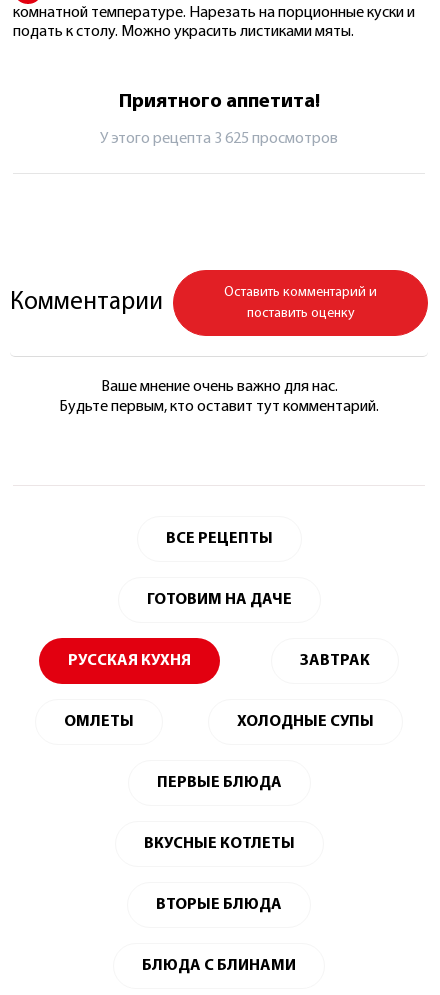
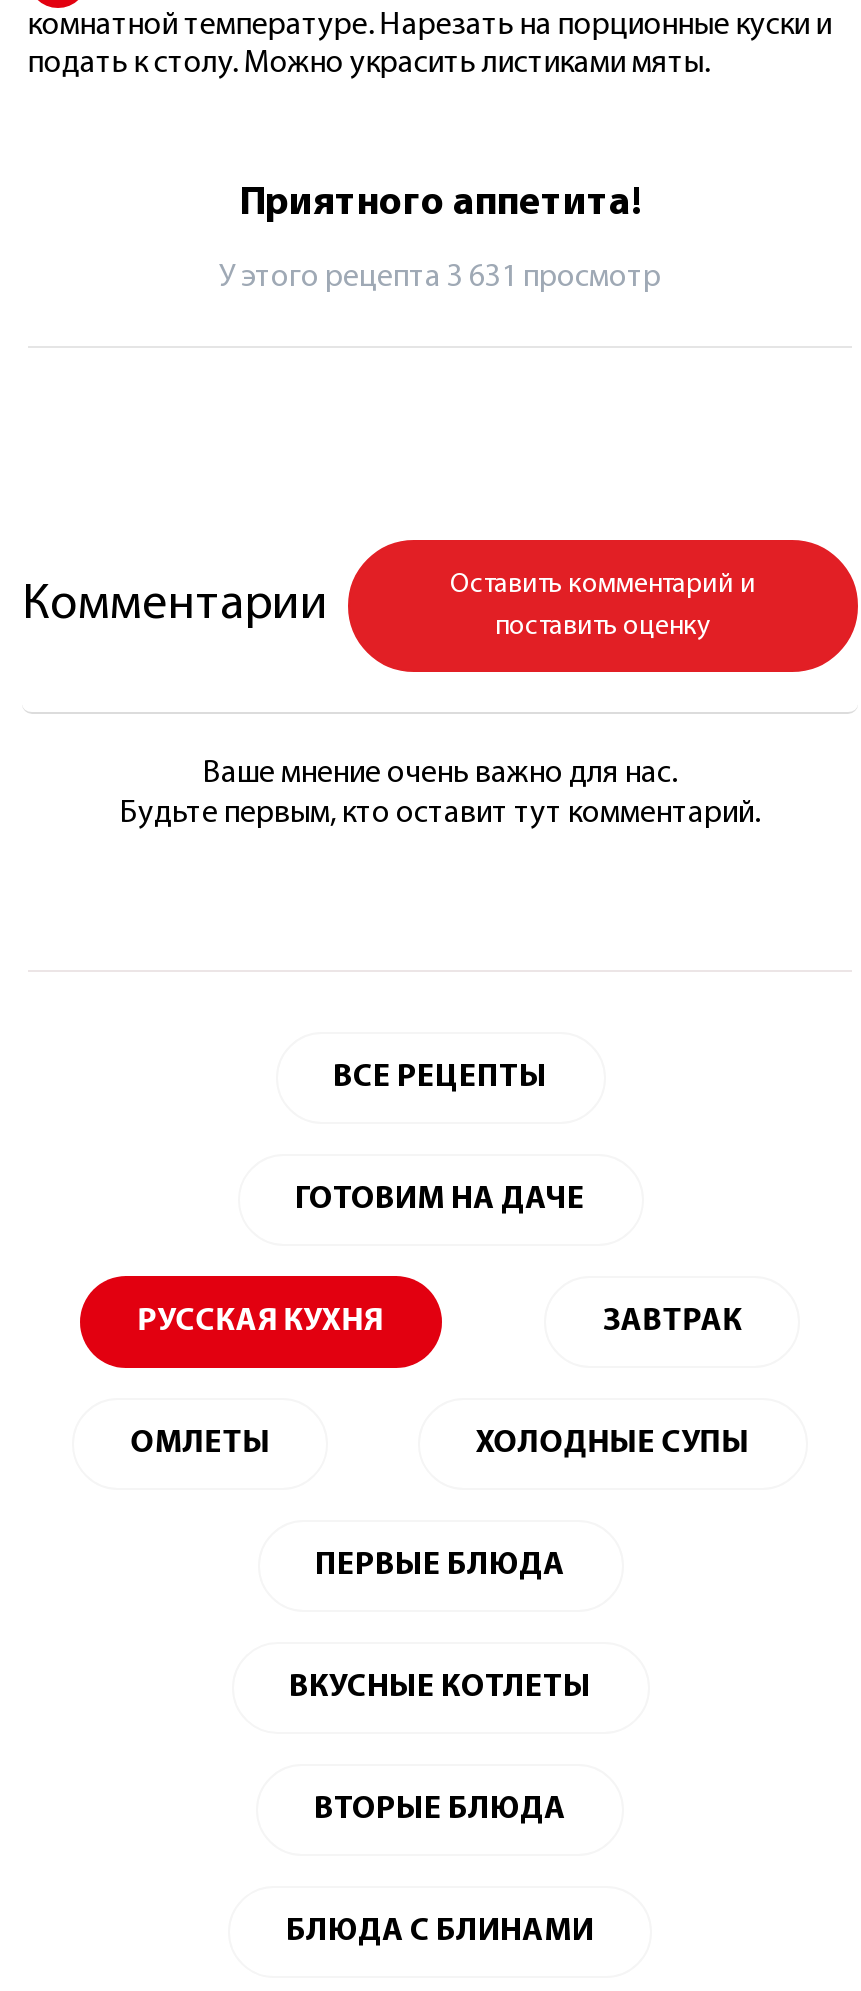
- У этого рецепта 3 625 просмотров
+ У этого рецепта 3 631 просмотр
